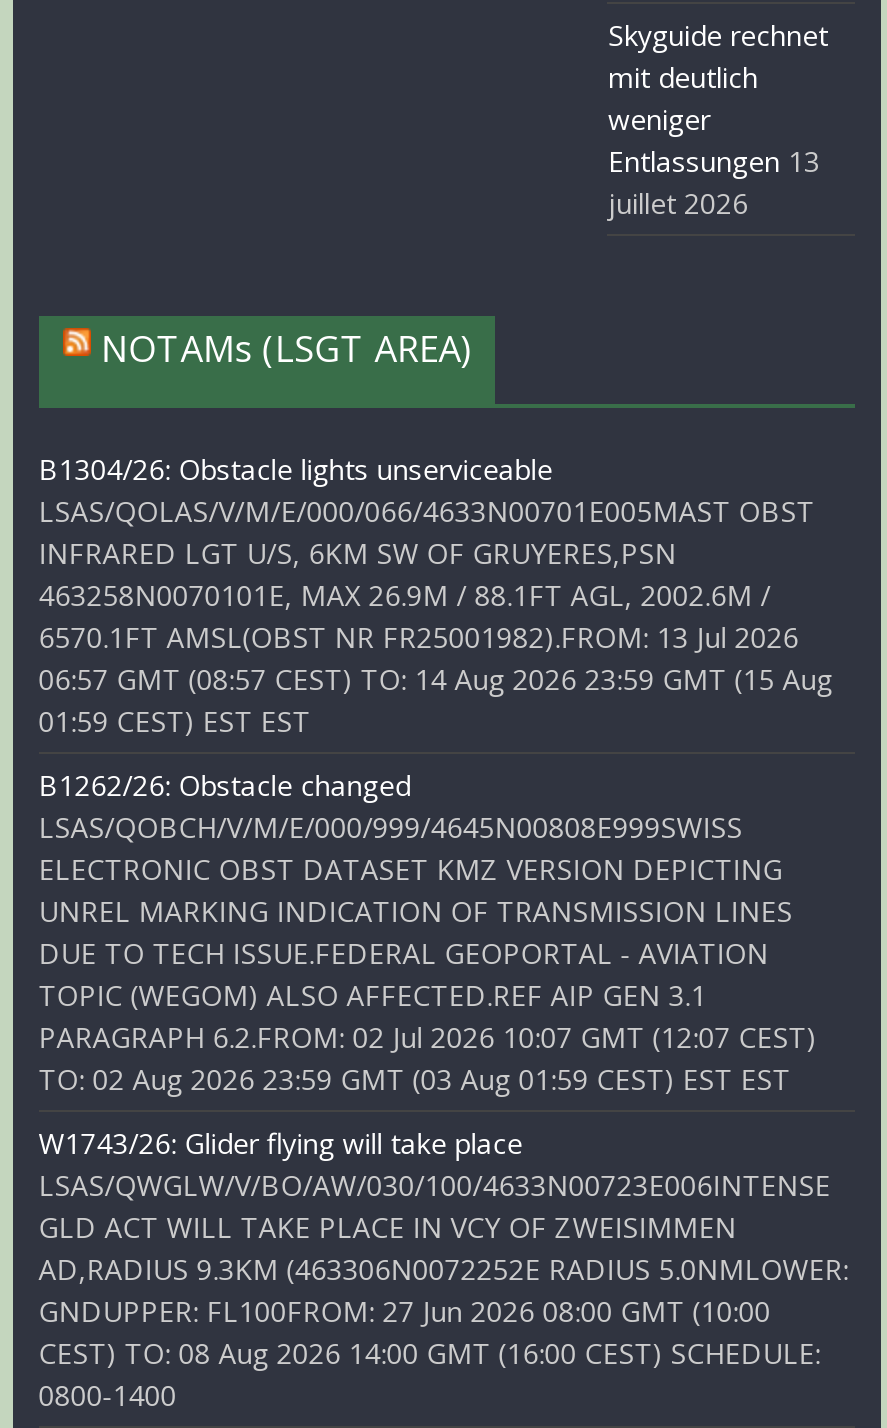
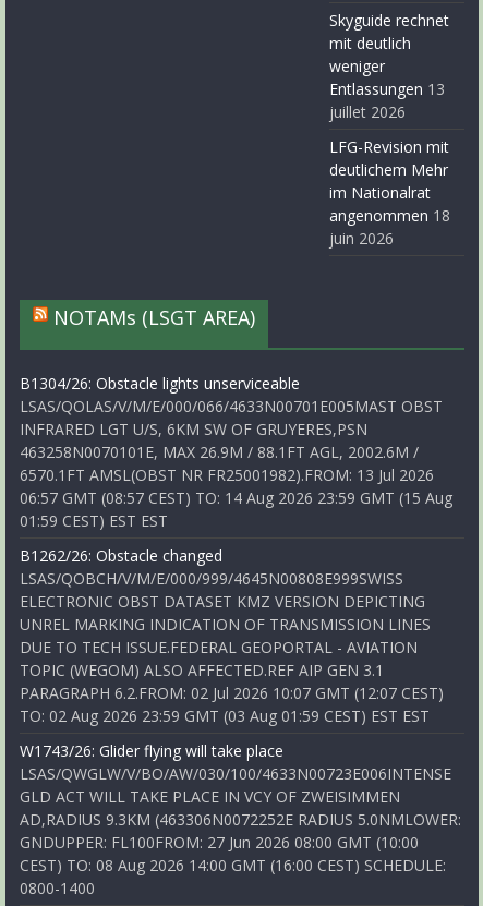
+ LFG-Revision mit
+ deutlichem Mehr
+ im Nationalrat
+ angenommen 18
+ juin 2026
